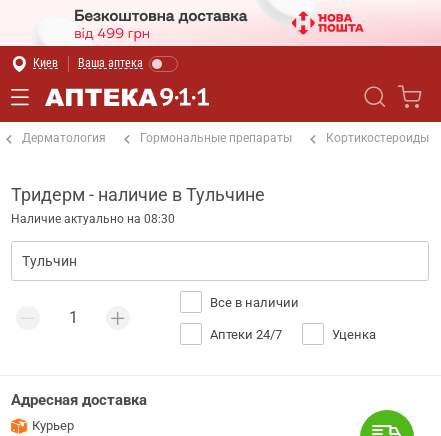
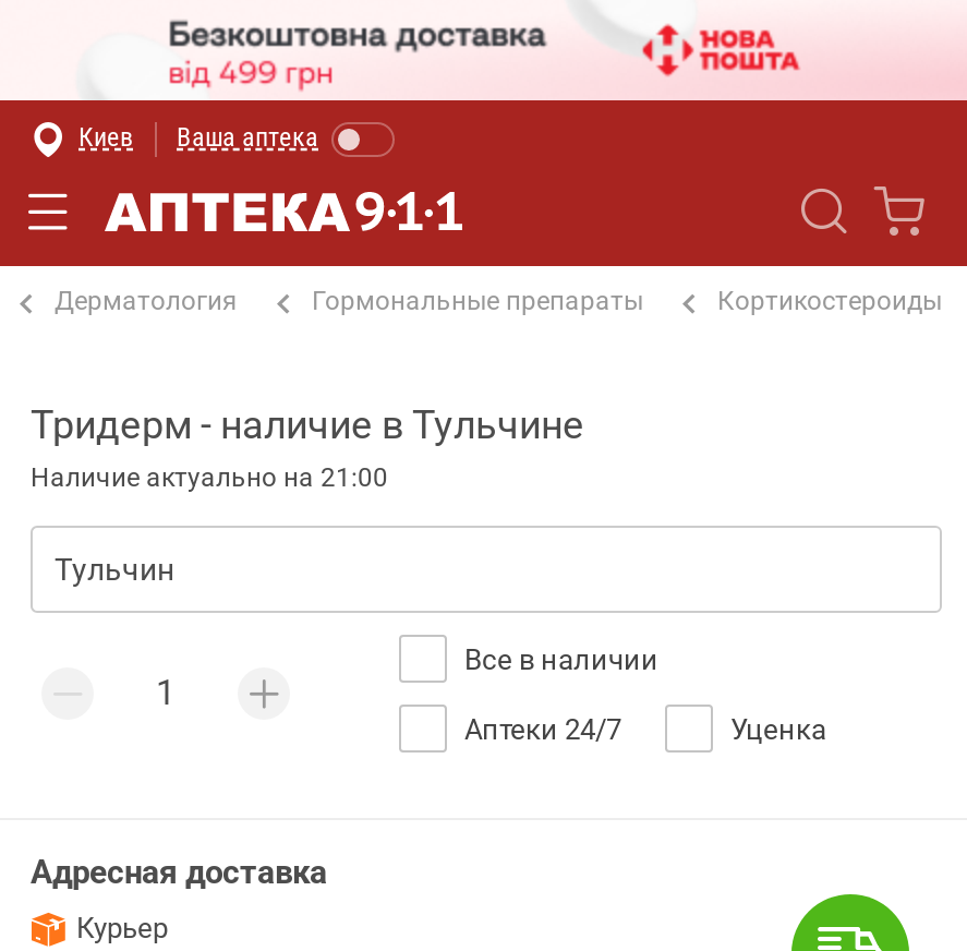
- Наличие актуально на 08:30
+ Наличие актуально на 21:00
